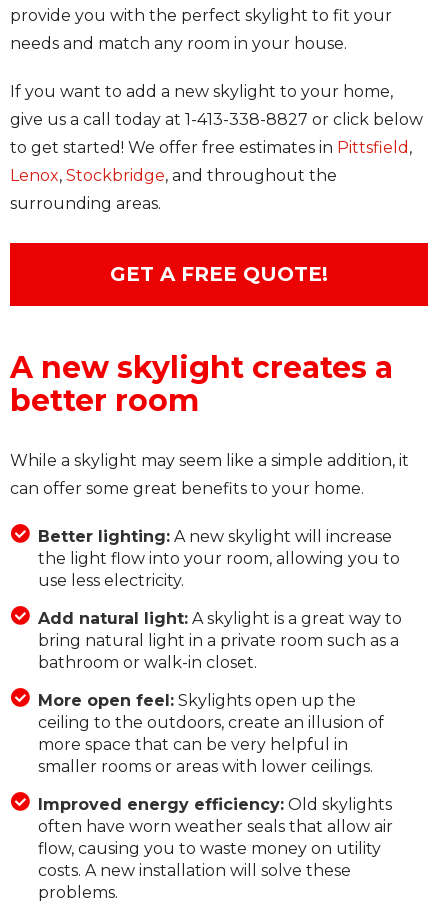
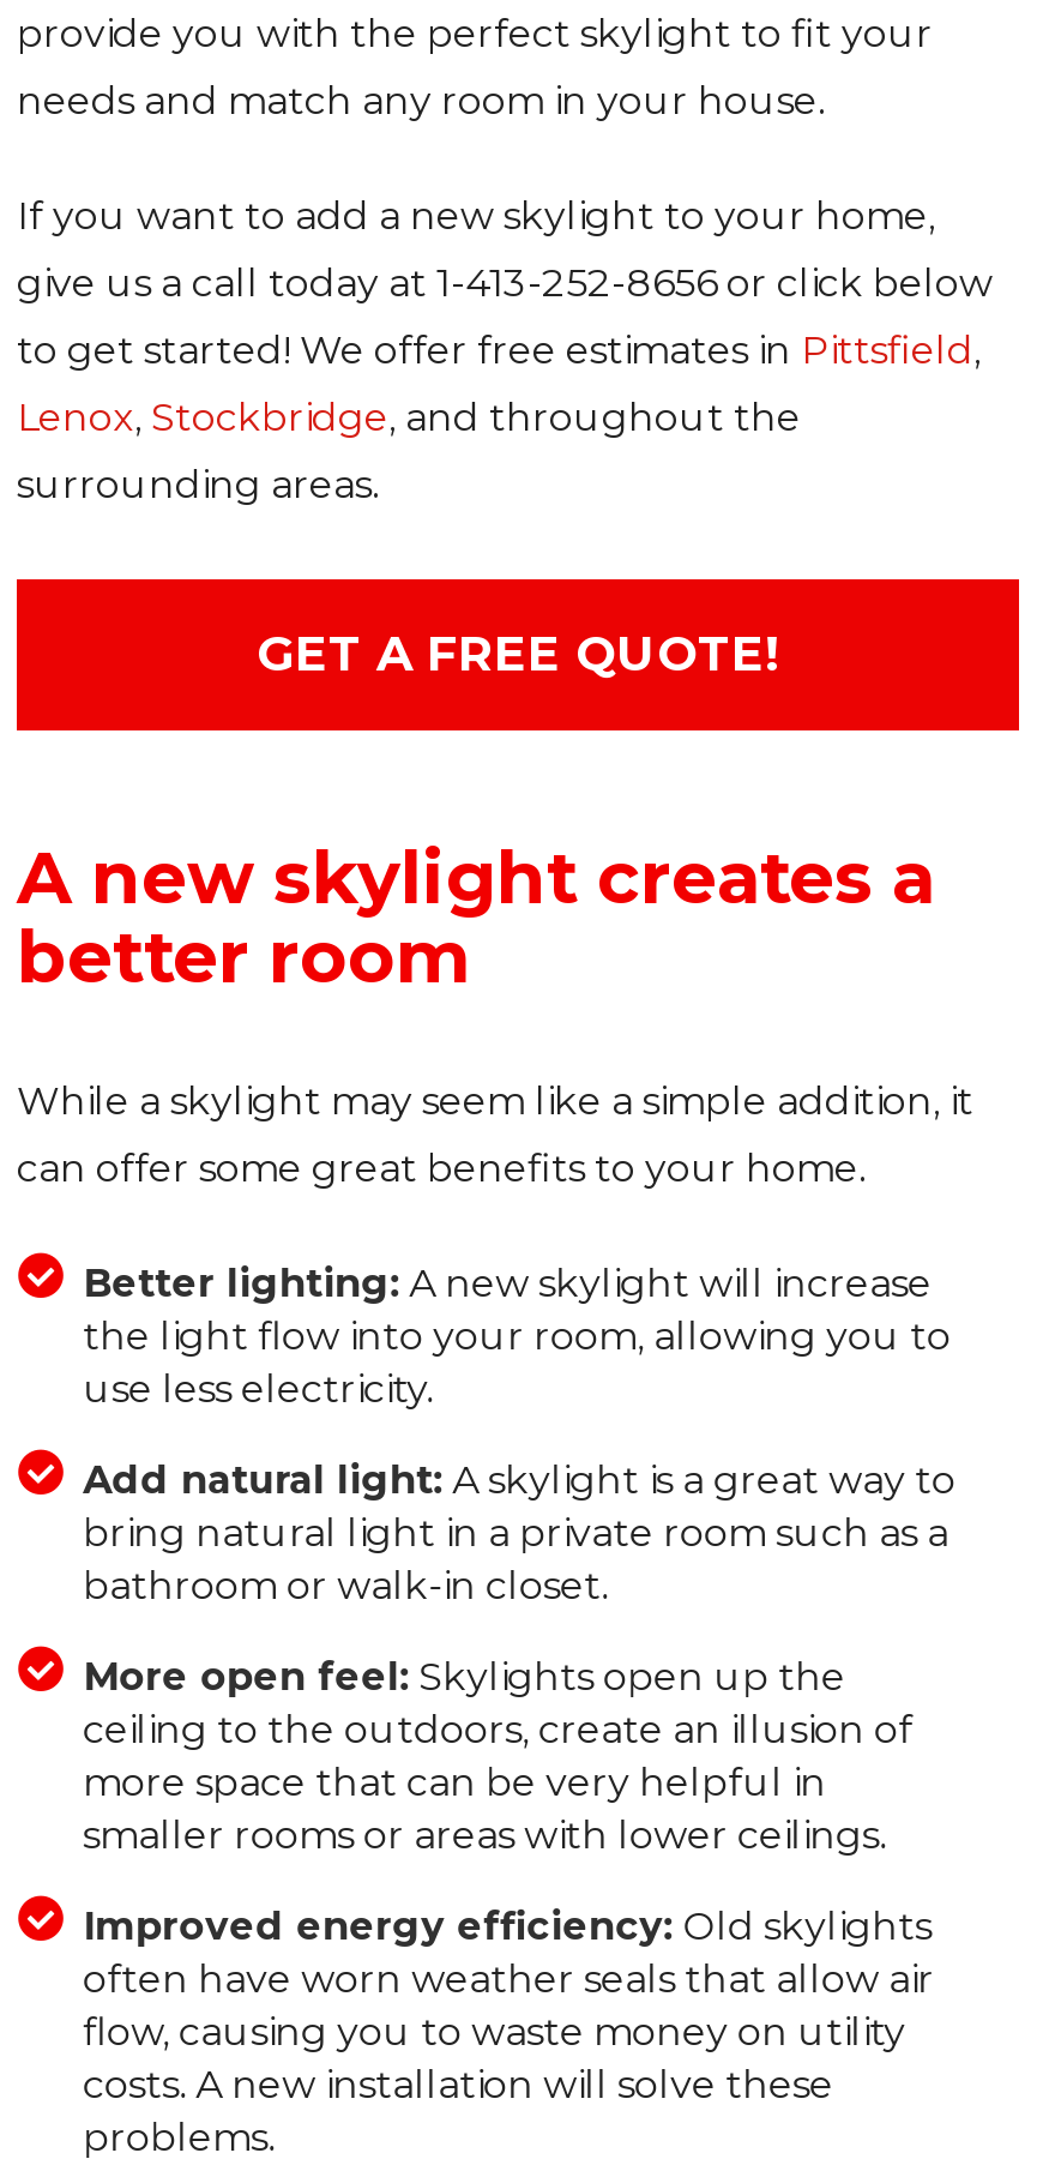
- give us a call today at 1-413-338-8827 or click below
+ give us a call today at 1-413-252-8656 or click below
